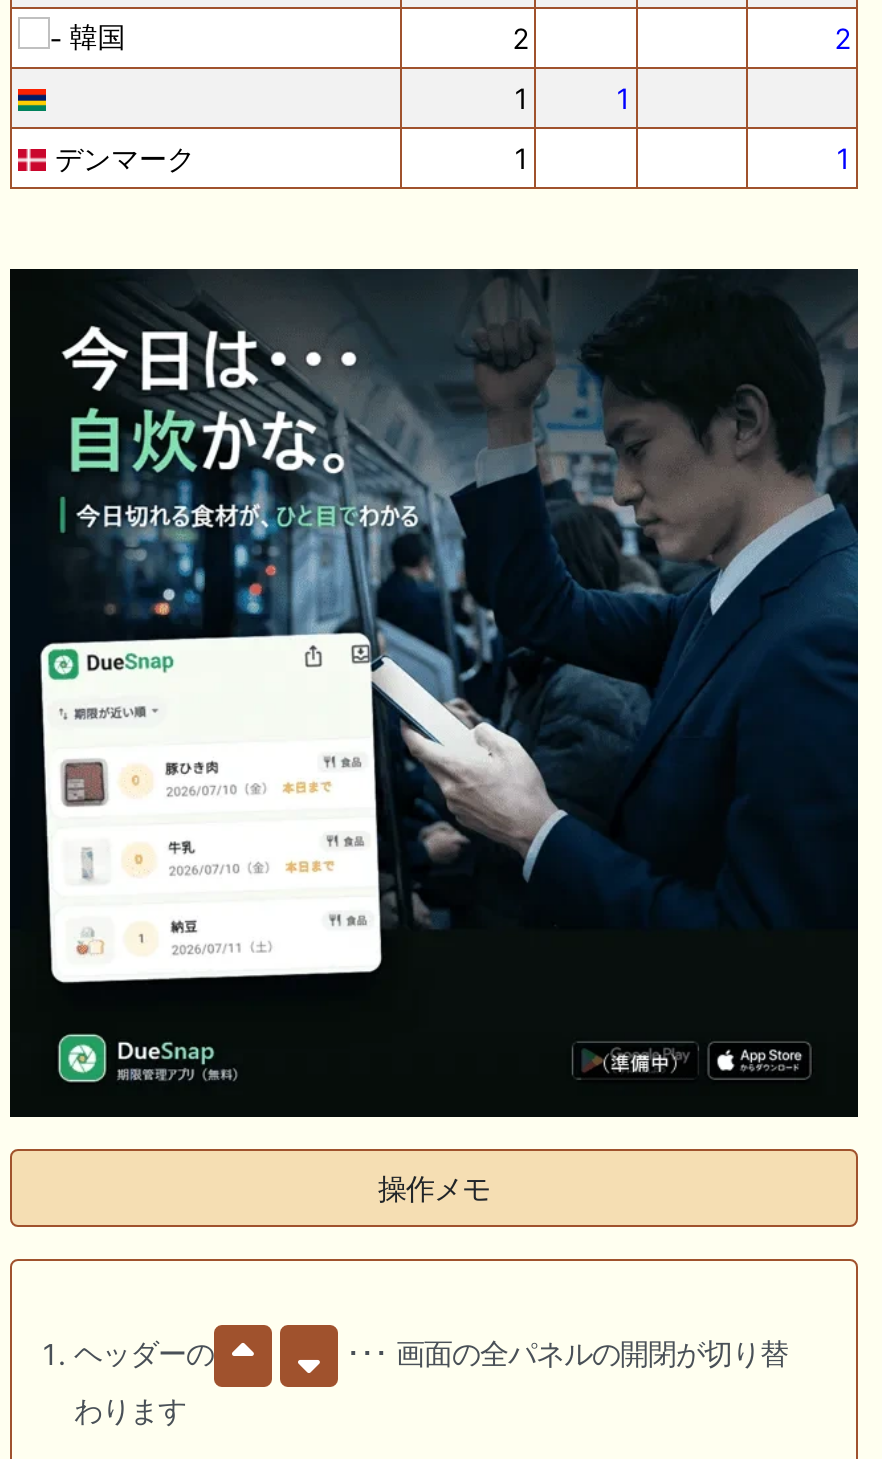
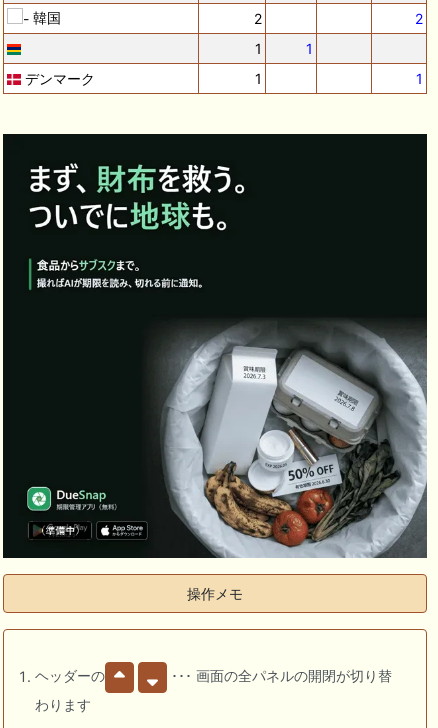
- [image]
+ [image]
